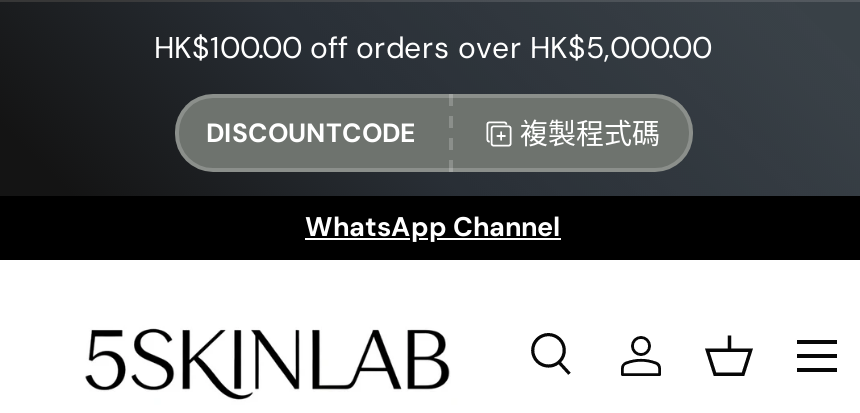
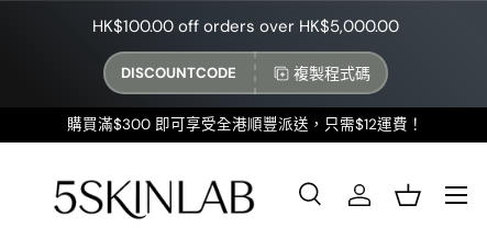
- WhatsApp Channel
+ 購買滿$300 即可享受全港順豐派送，只需$12運費！
